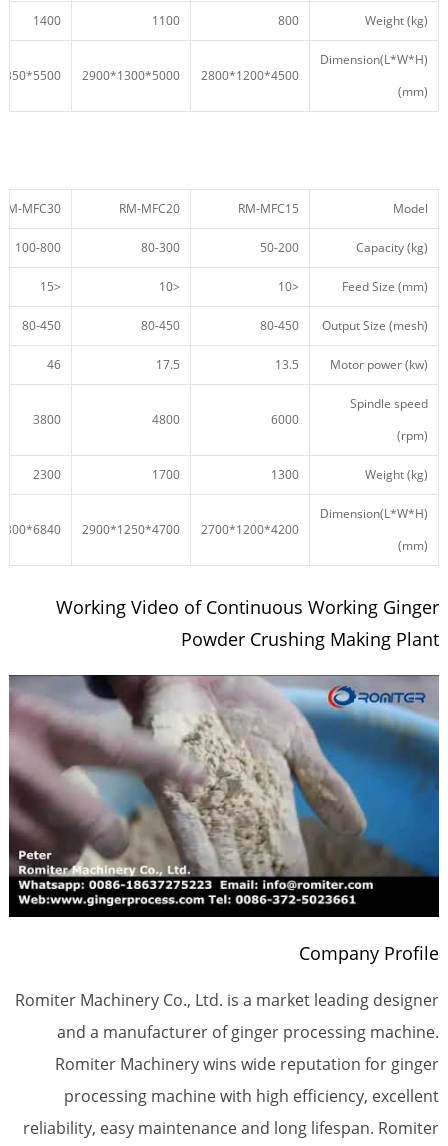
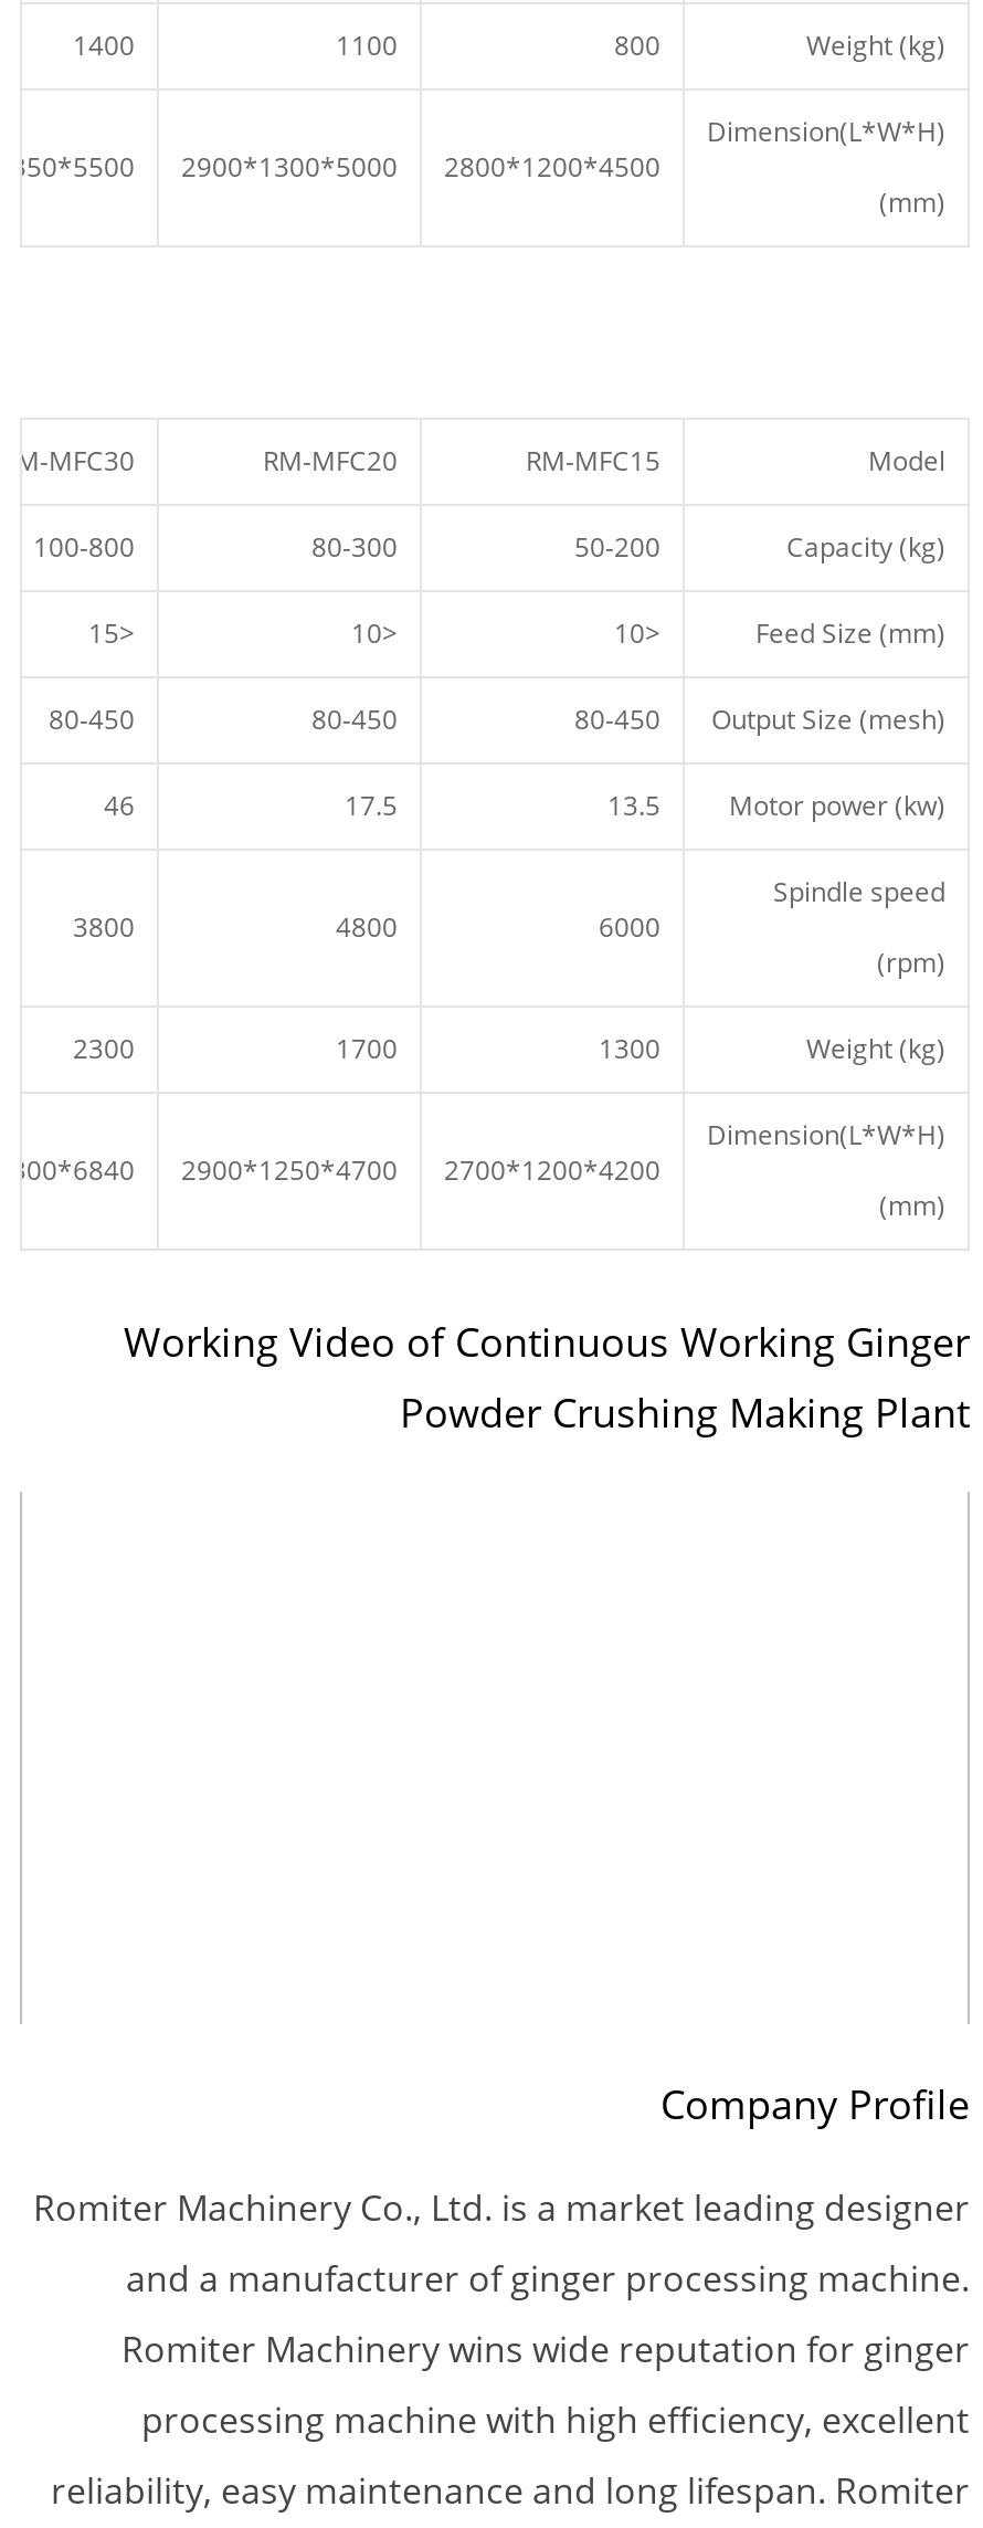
- [image]
